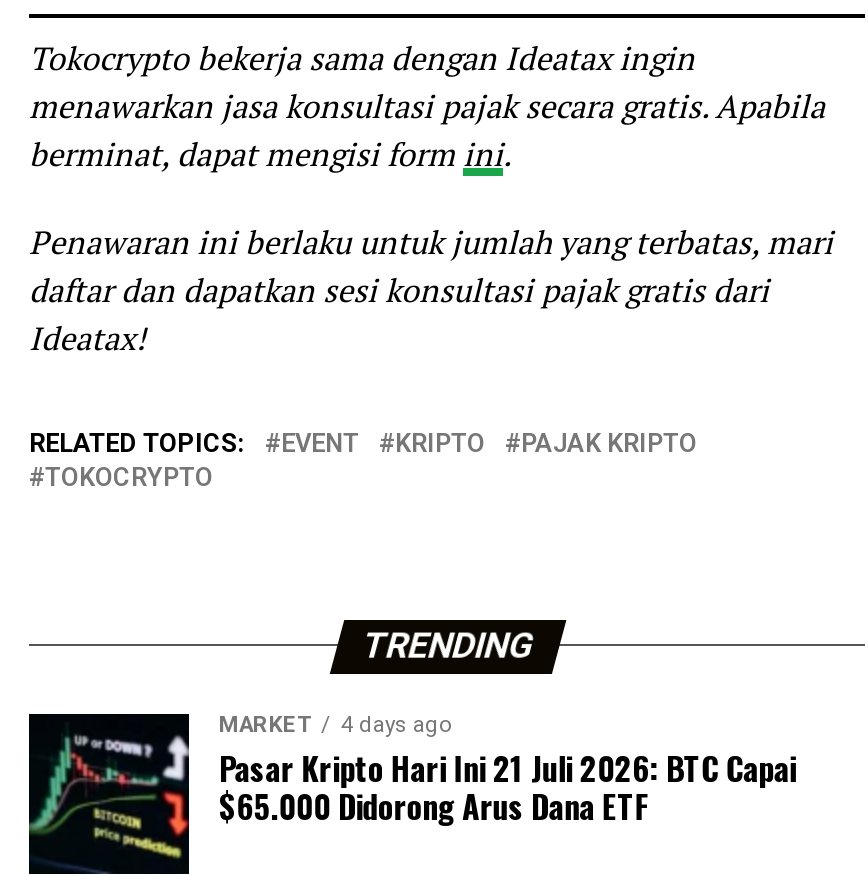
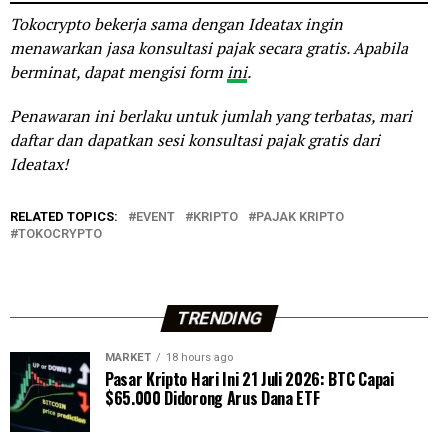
- MARKET 4 days ago
+ MARKET 18 hours ago
